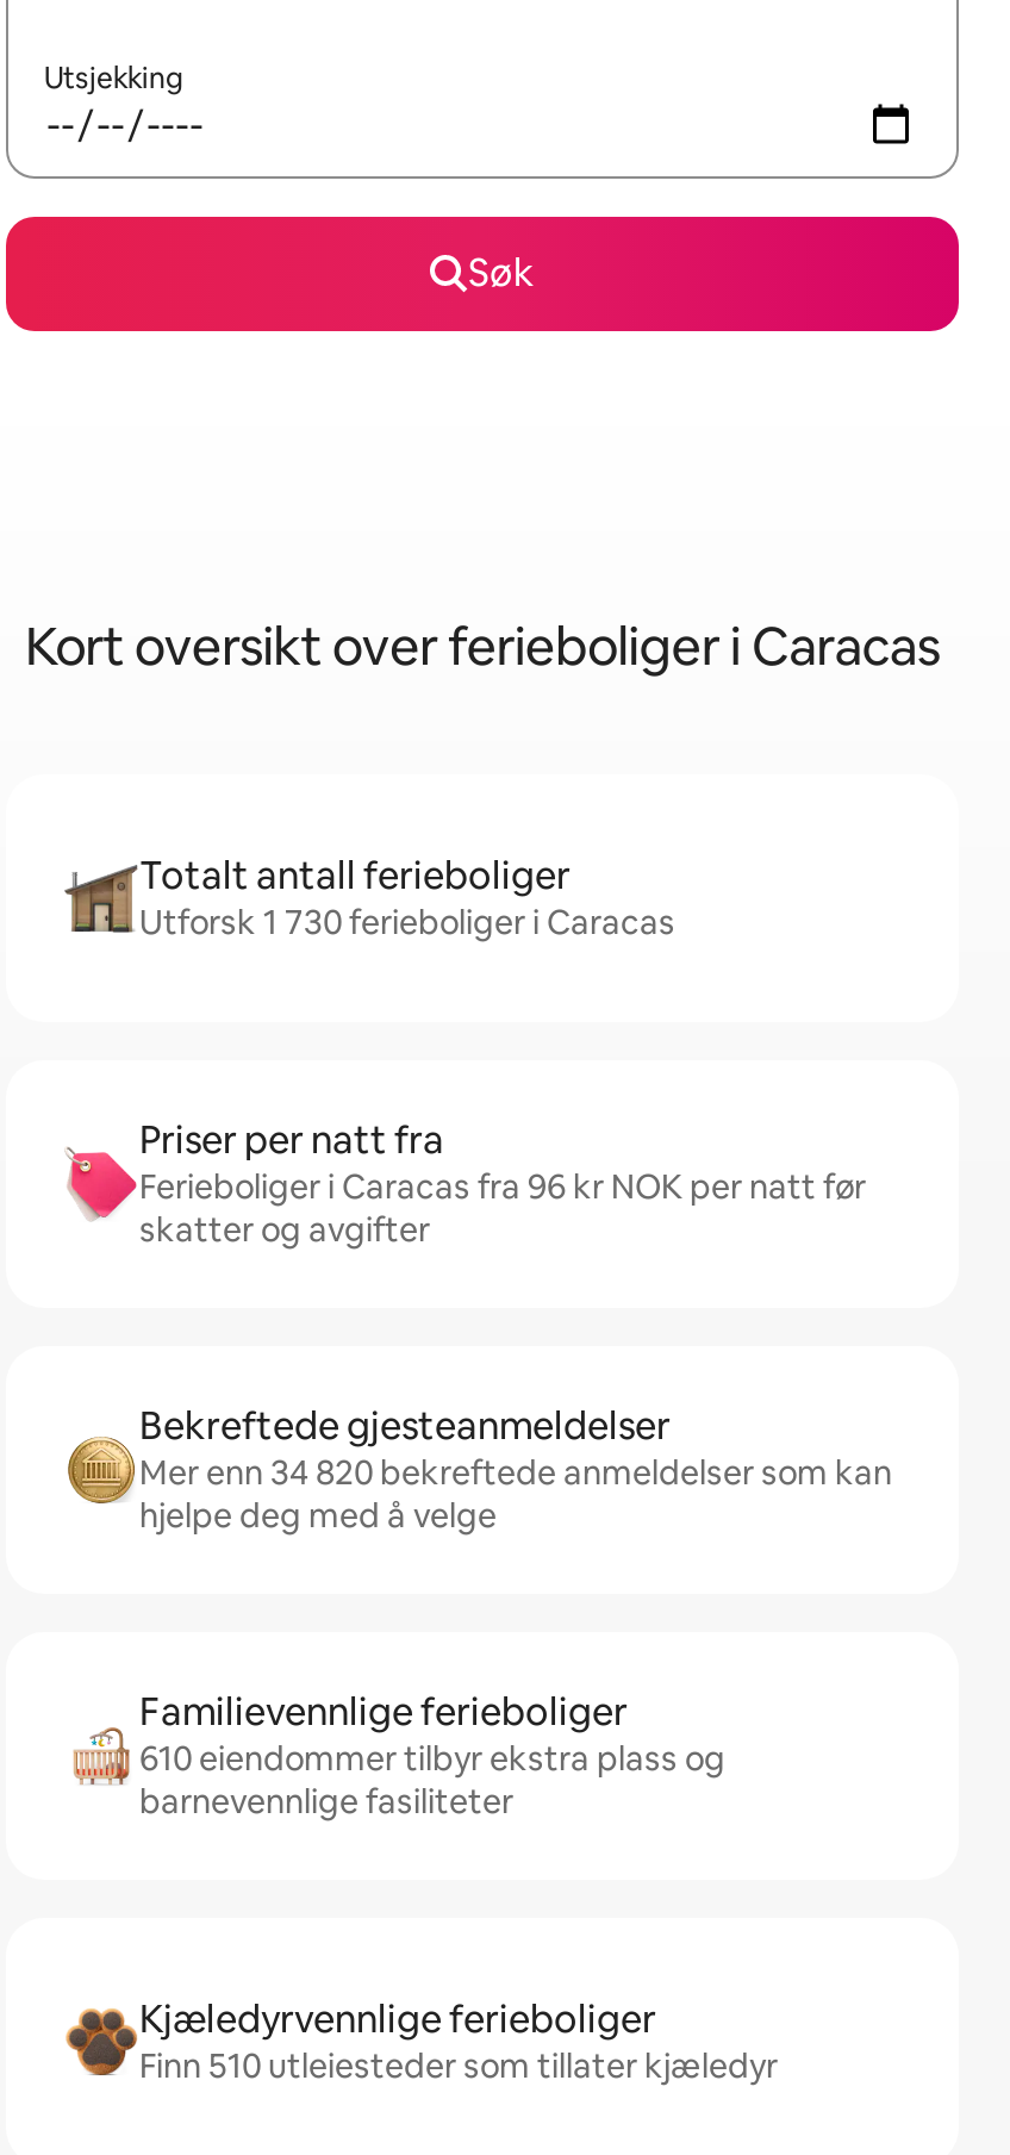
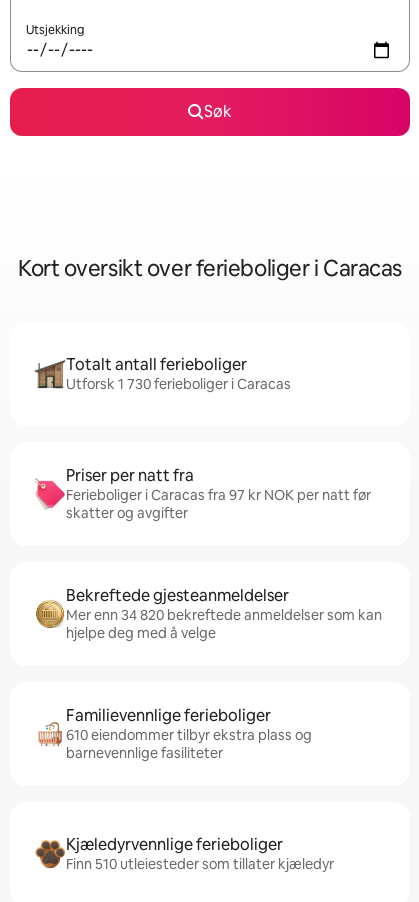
- Ferieboliger i Caracas fra 96 kr NOK per natt før
+ Ferieboliger i Caracas fra 97 kr NOK per natt før
